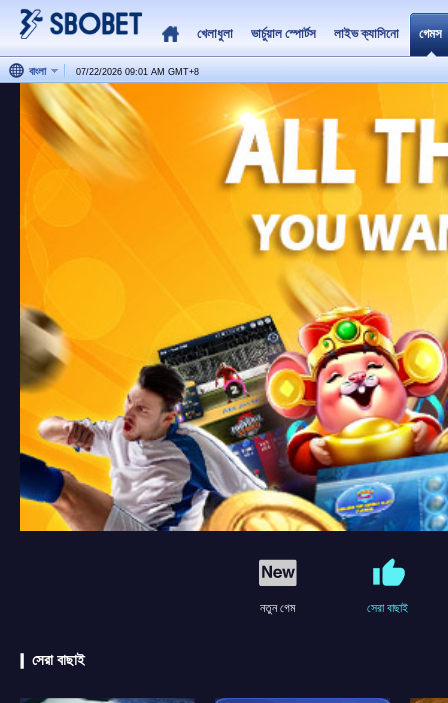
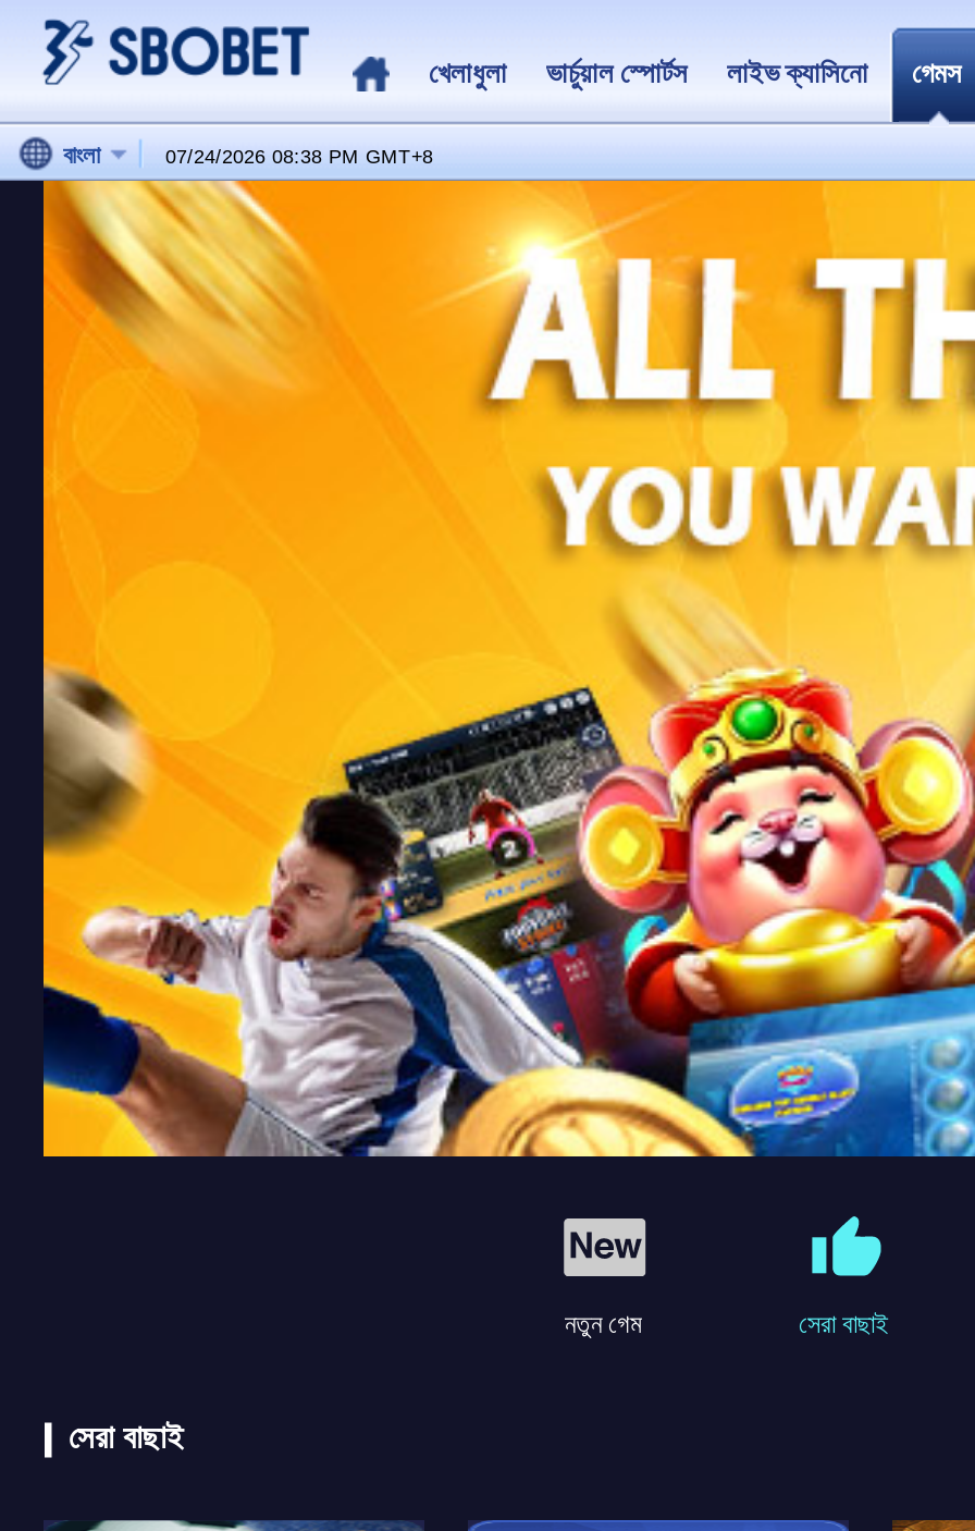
- 07/22/2026 09:01 AM GMT+8
+ 07/24/2026 08:38 PM GMT+8
